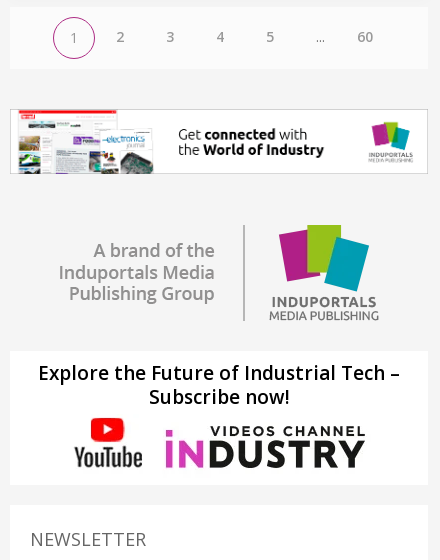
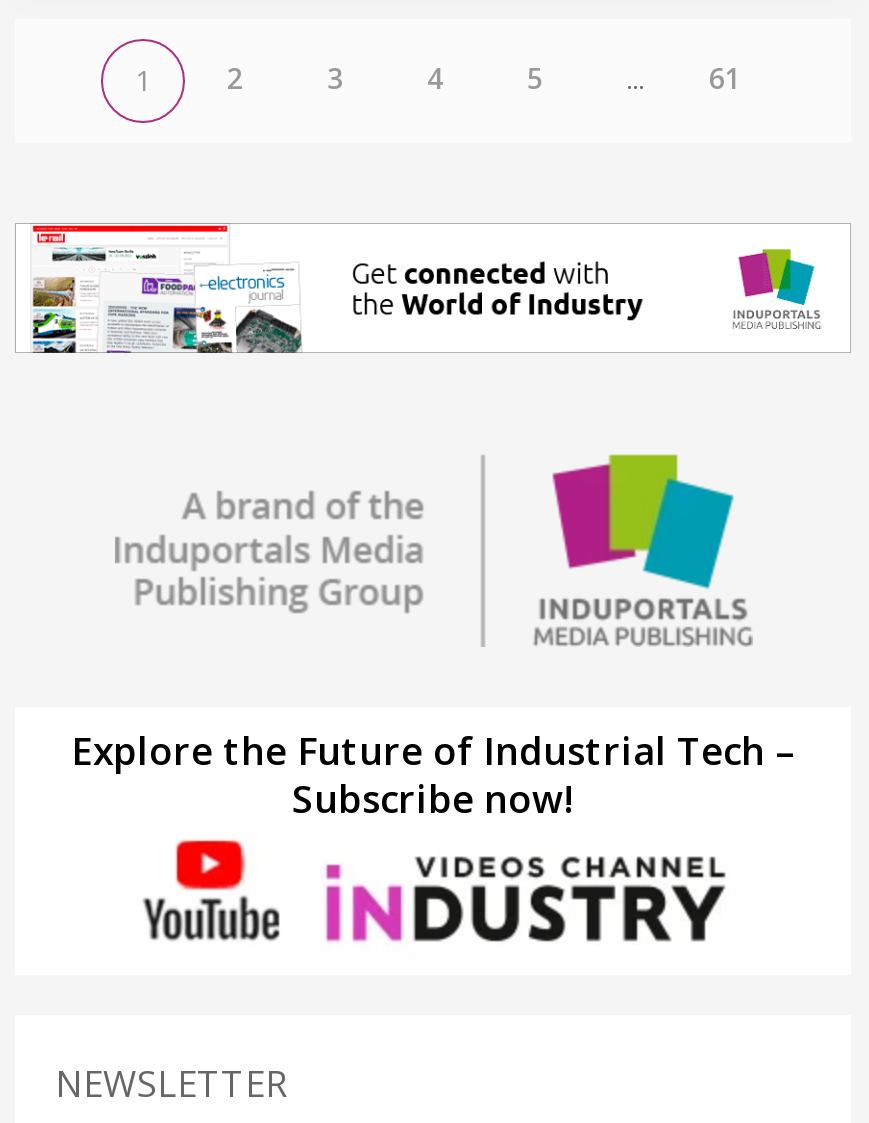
- 60
+ 61
